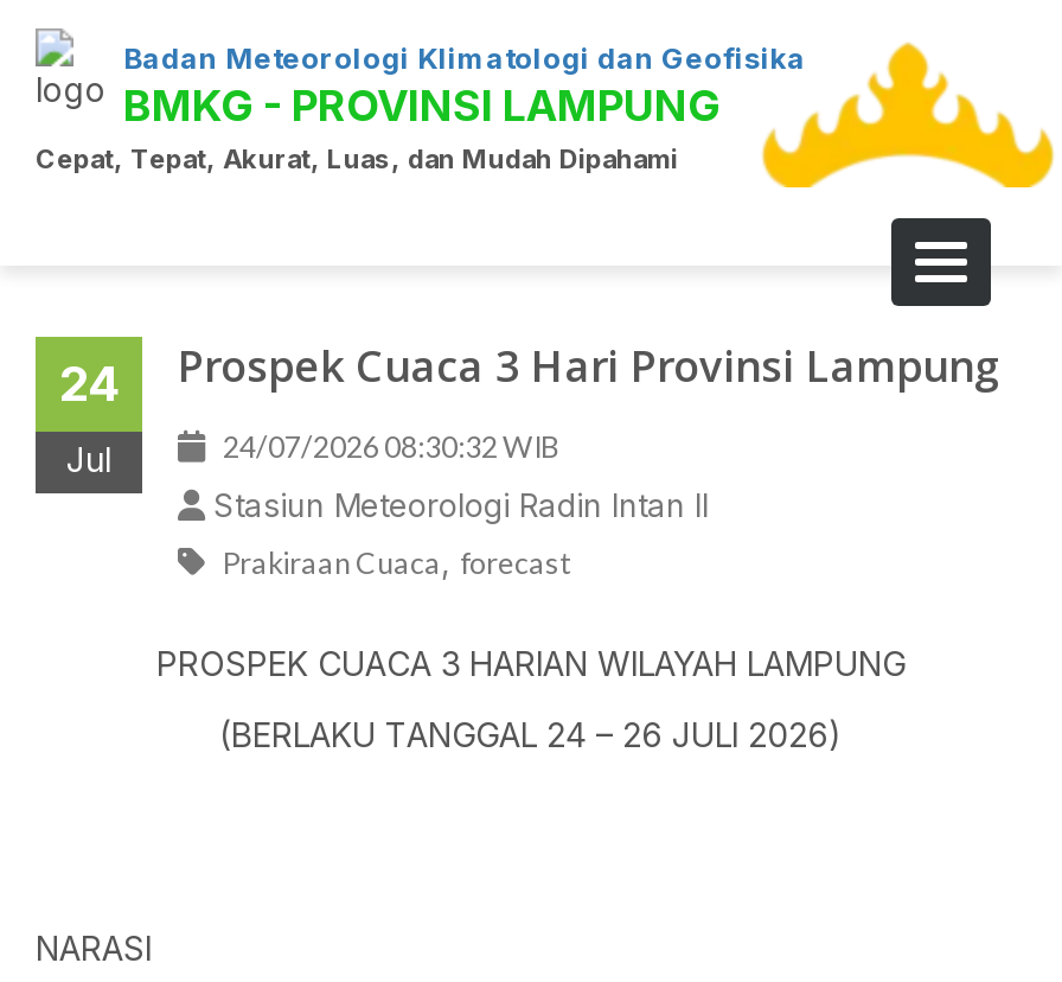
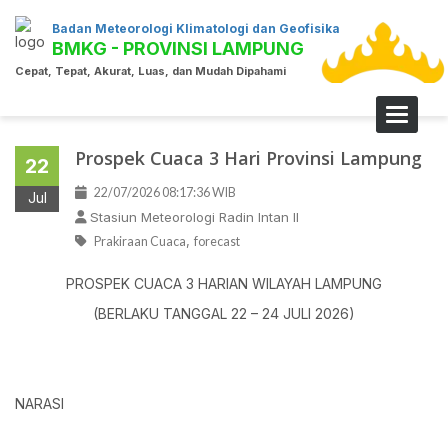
- 24 Prospek Cuaca 3 Hari Provinsi Lampung
+ 22 Prospek Cuaca 3 Hari Provinsi Lampung

- 24/07/2026 08:30:32 WIB
+ 22/07/2026 08:17:36 WIB

- (BERLAKU TANGGAL 24 – 26 JULI 2026)
+ (BERLAKU TANGGAL 22 – 24 JULI 2026)
